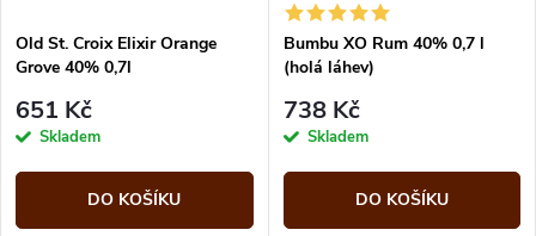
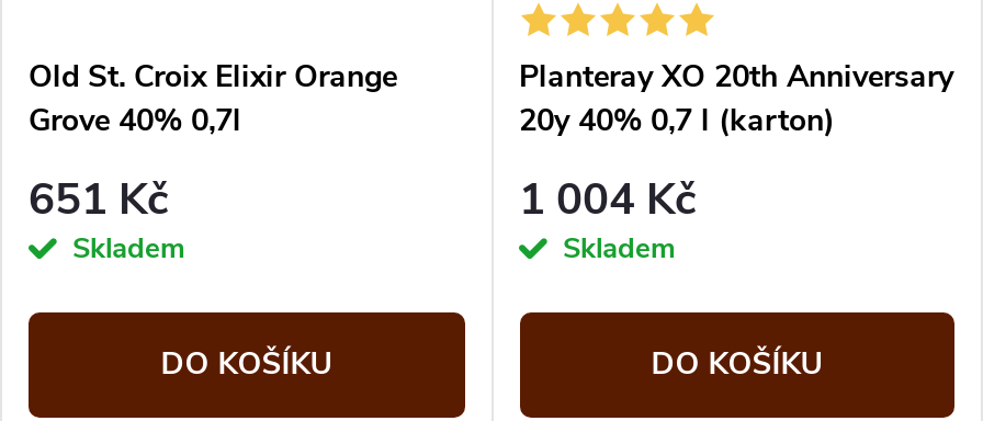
- Bumbu XO Rum 40% 0,7 l
- (holá láhev)
+ Planteray XO 20th Anniversary
+ 20y 40% 0,7 l (karton)

- 738 Kč
+ 1 004 Kč
